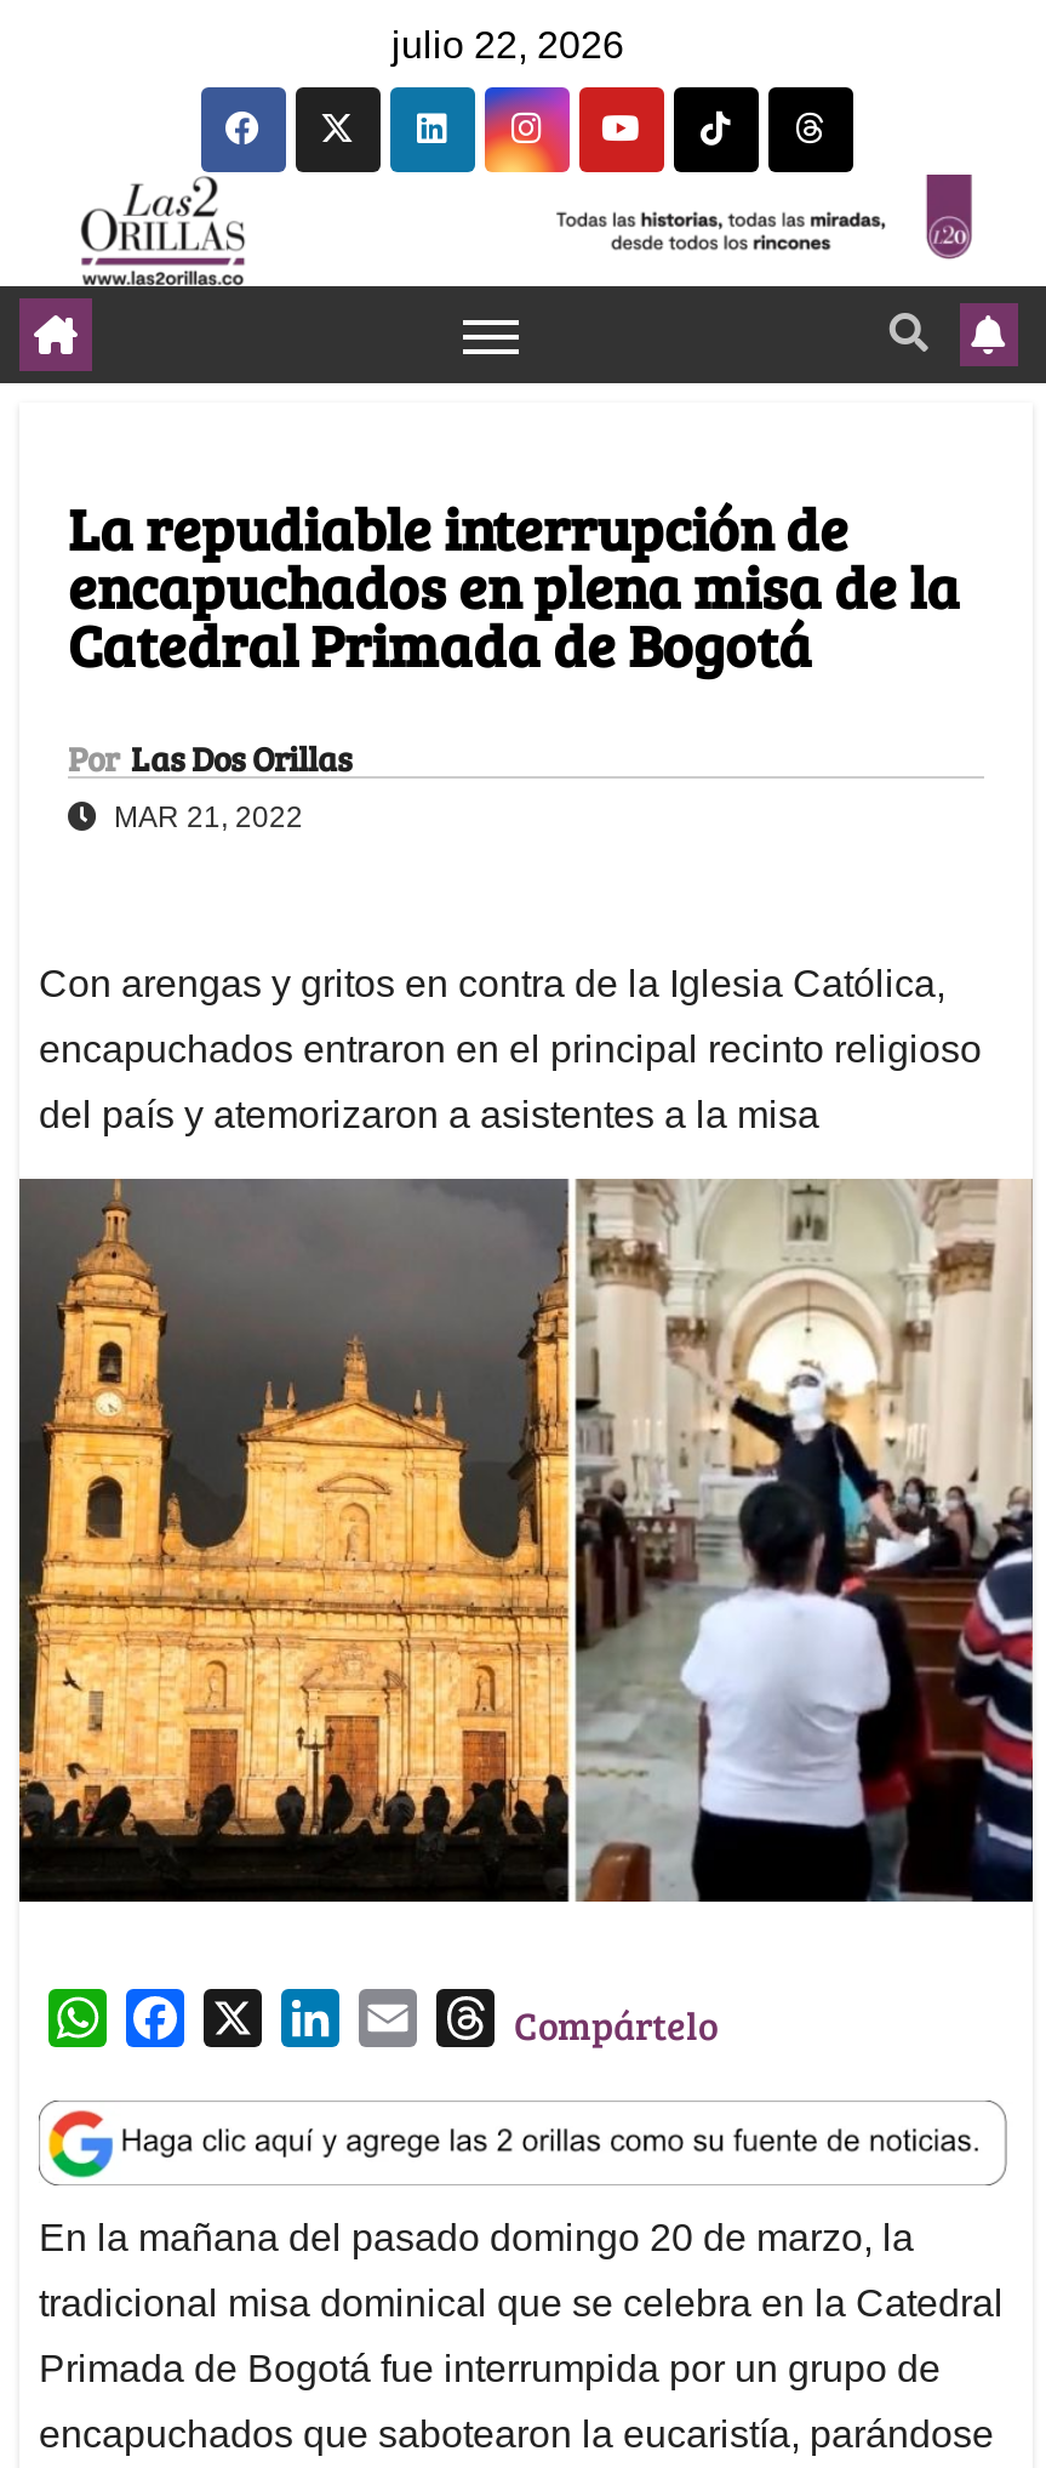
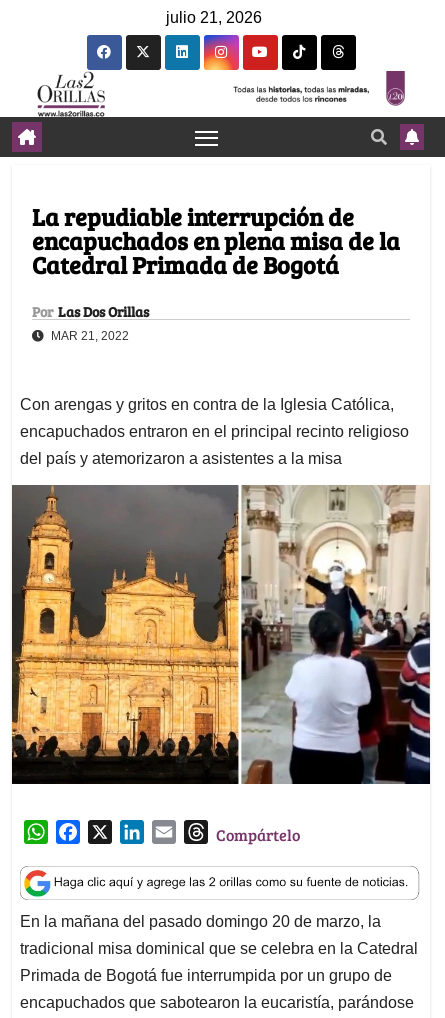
- julio 22, 2026
+ julio 21, 2026
